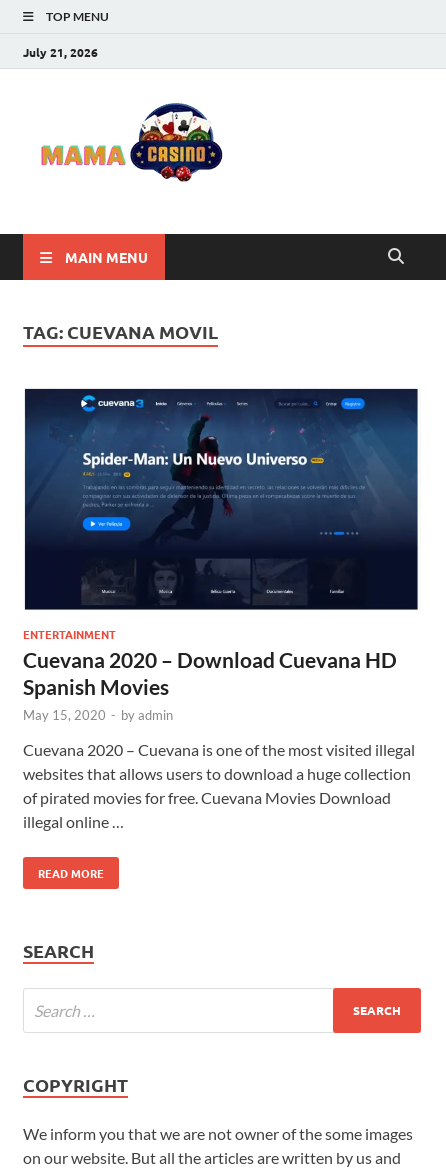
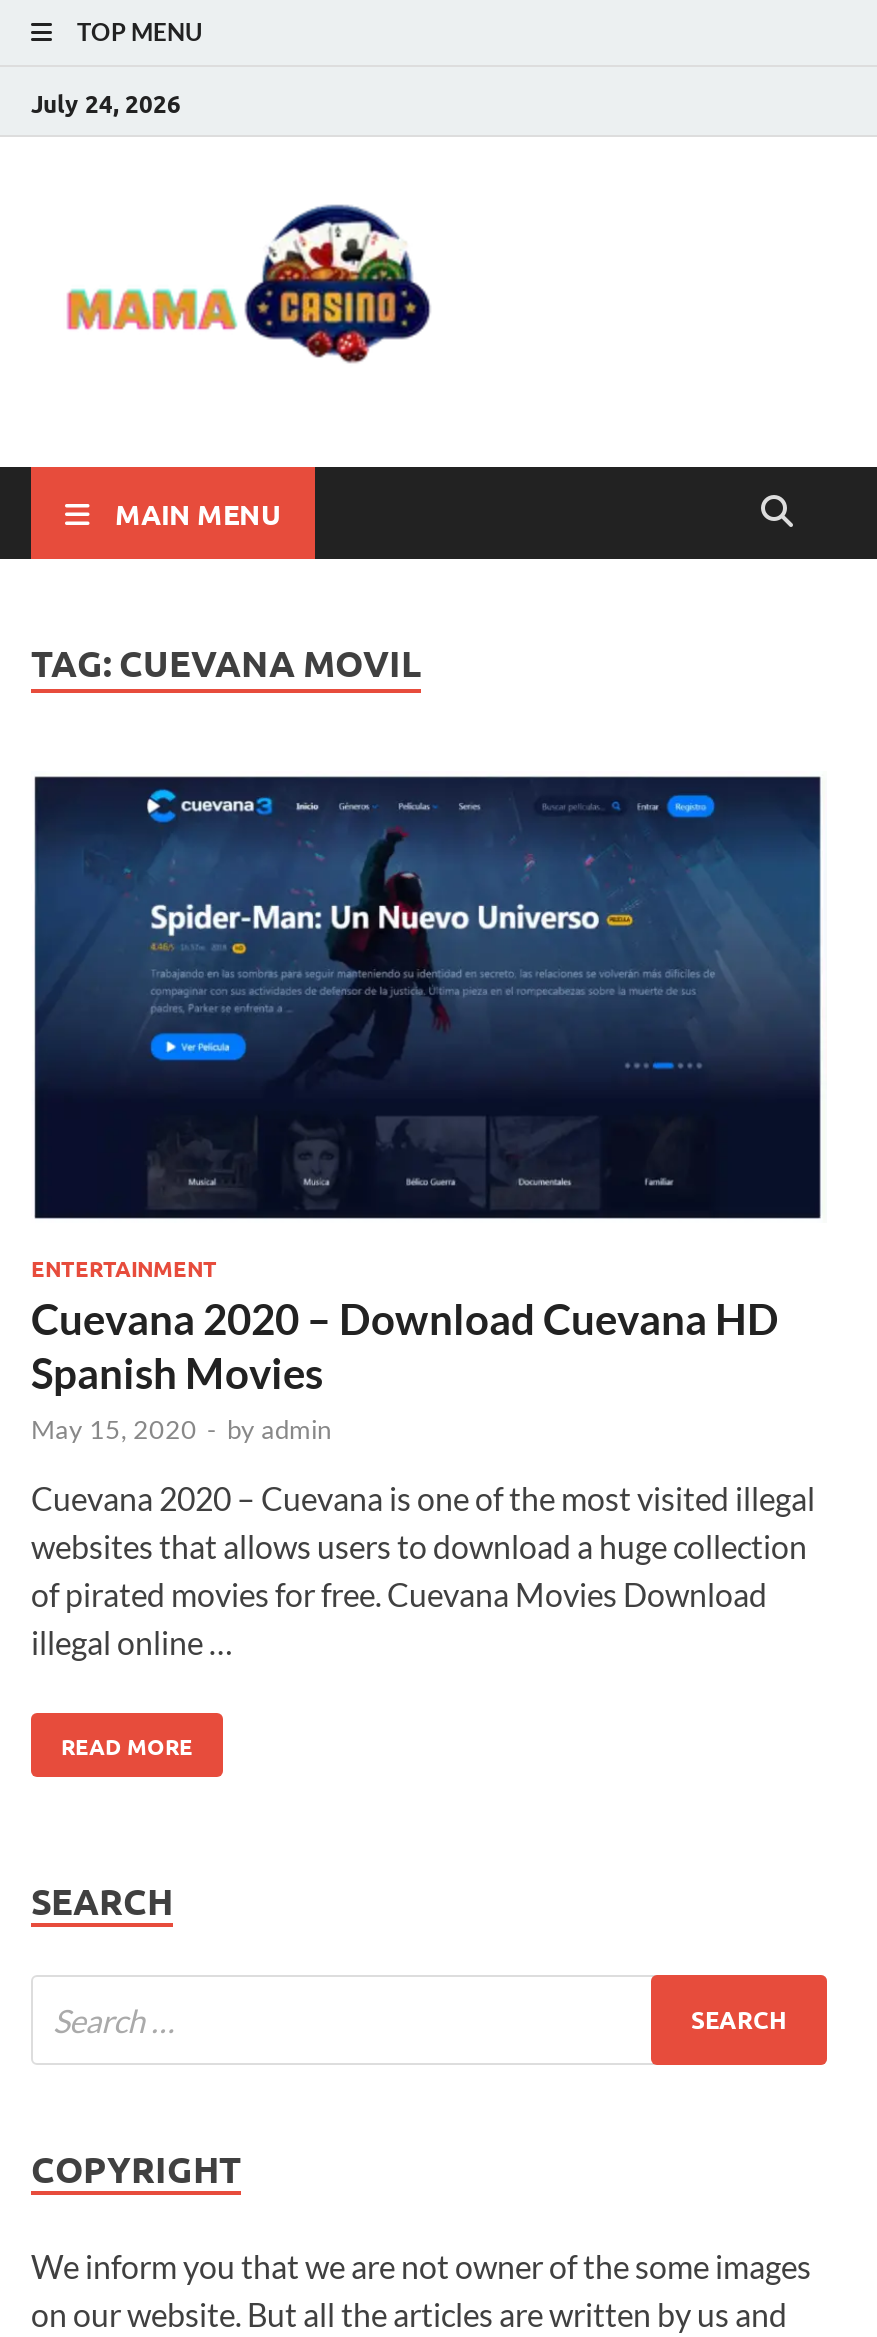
- July 21, 2026
+ July 24, 2026
